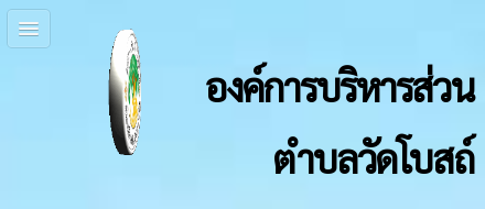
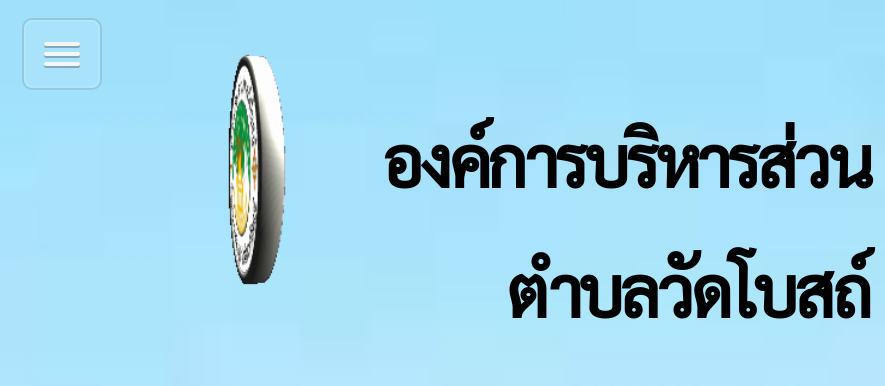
- [image]
+ [image]
